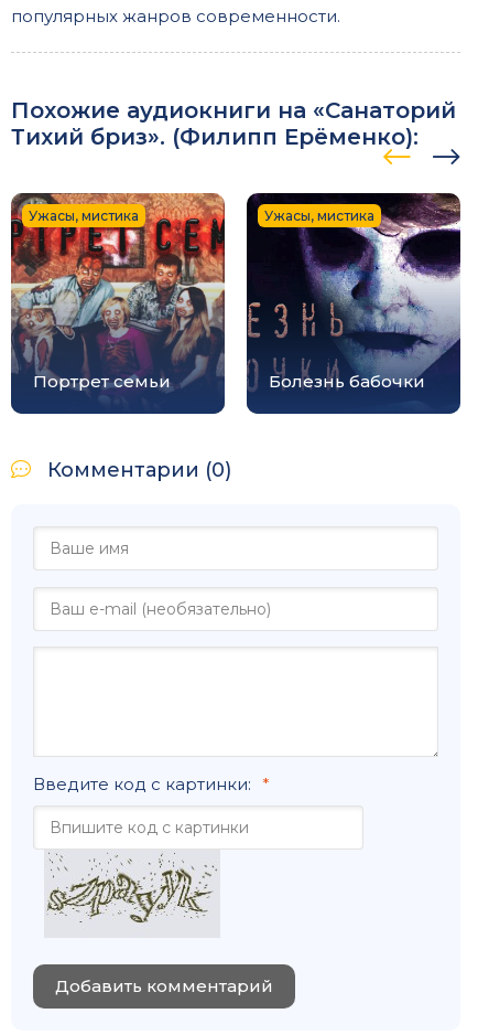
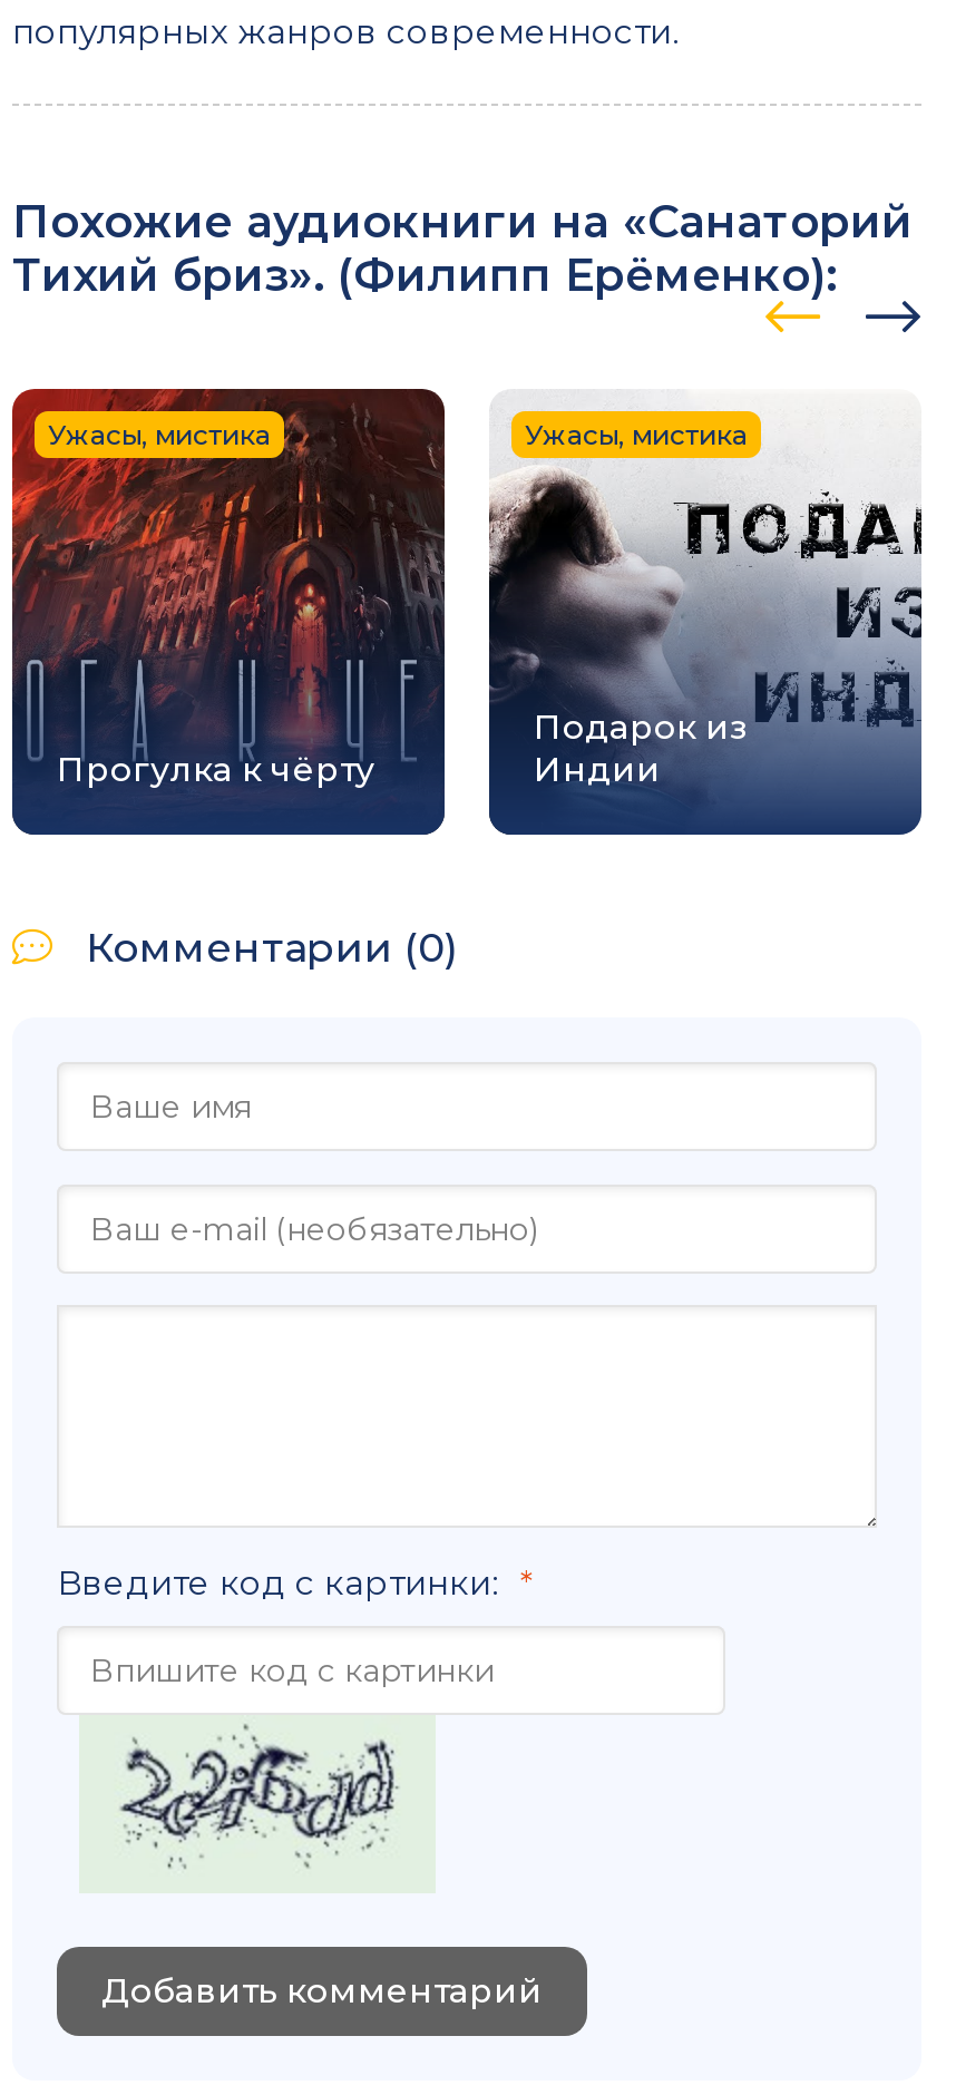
- [image]
- Портрет семьи
+ [image]
+ Прогулка к чёрту

- [image]
- Болезнь бабочки
+ [image]
+ Подарок из
+ Индии

- [image]
+ [image]
